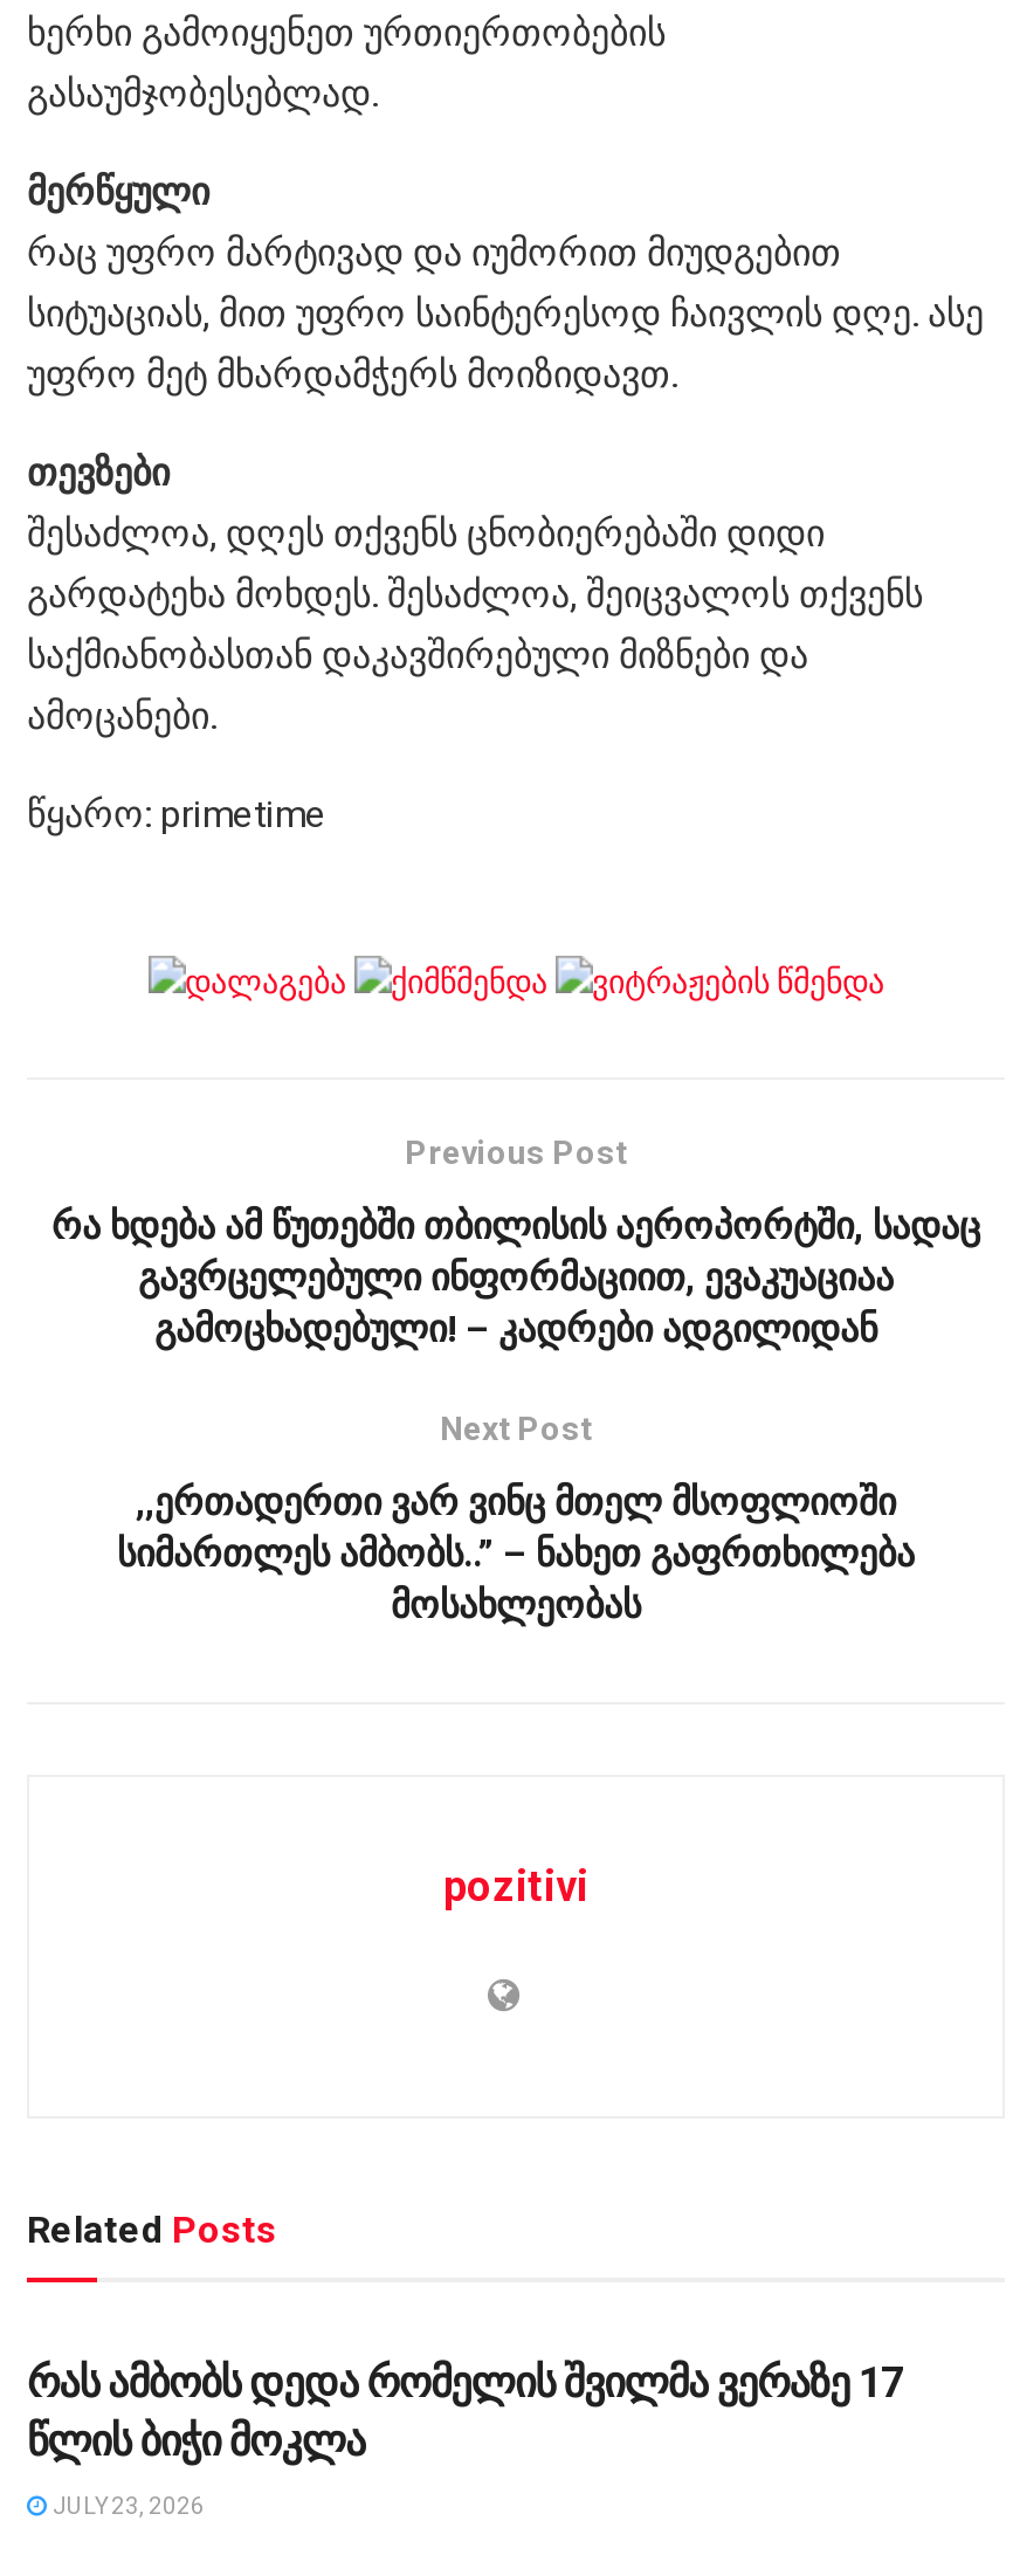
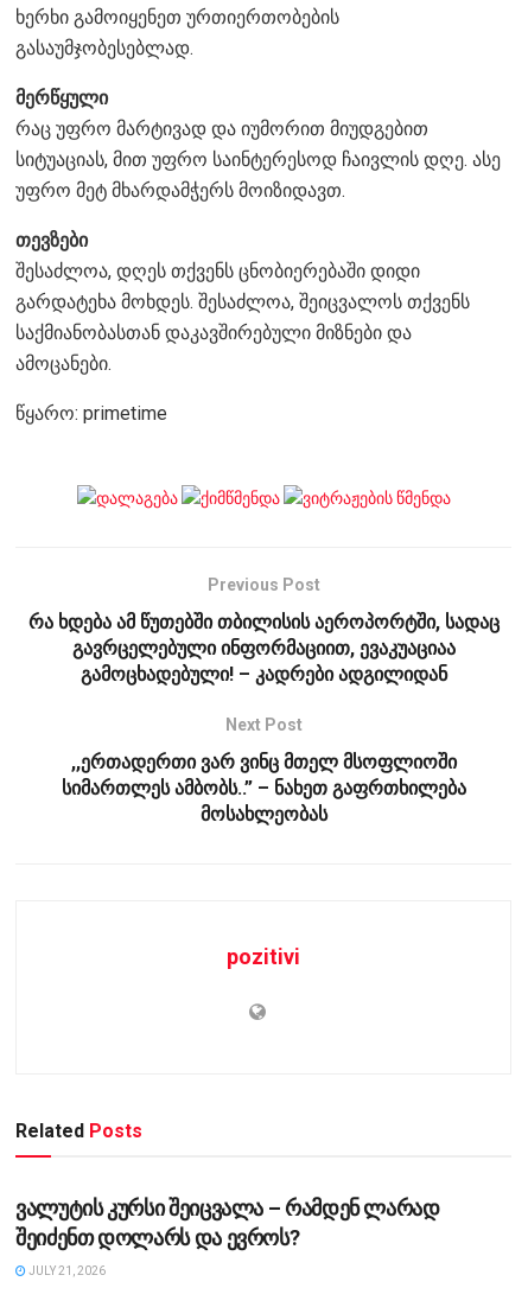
- რას ამბობს დედა რომელის შვილმა ვერაზე 17
- წლის ბიჭი მოკლა
+ ვალუტის კურსი შეიცვალა – რამდენ ლარად
+ შეიძენთ დოლარს და ევროს?

- JULY 23, 2026
+ JULY 21, 2026
